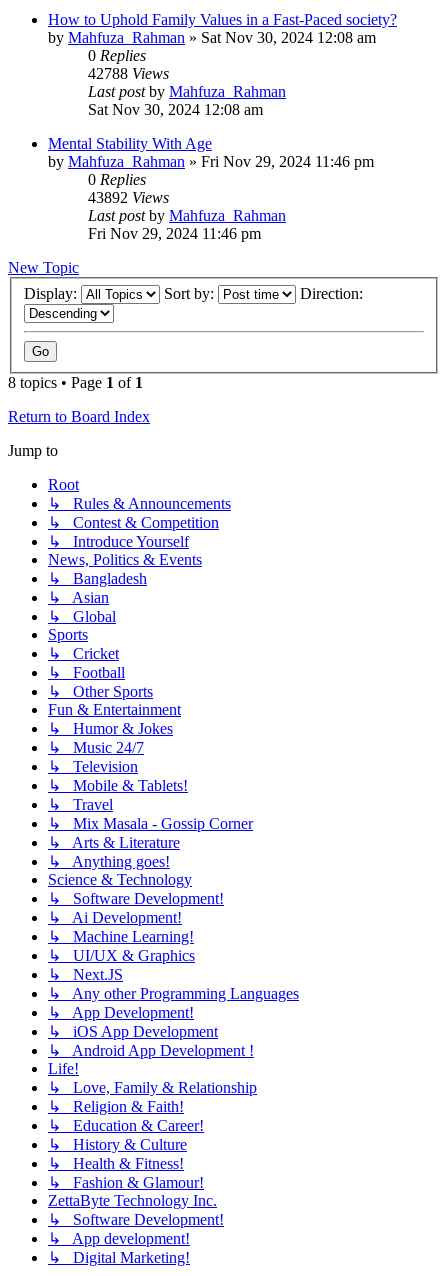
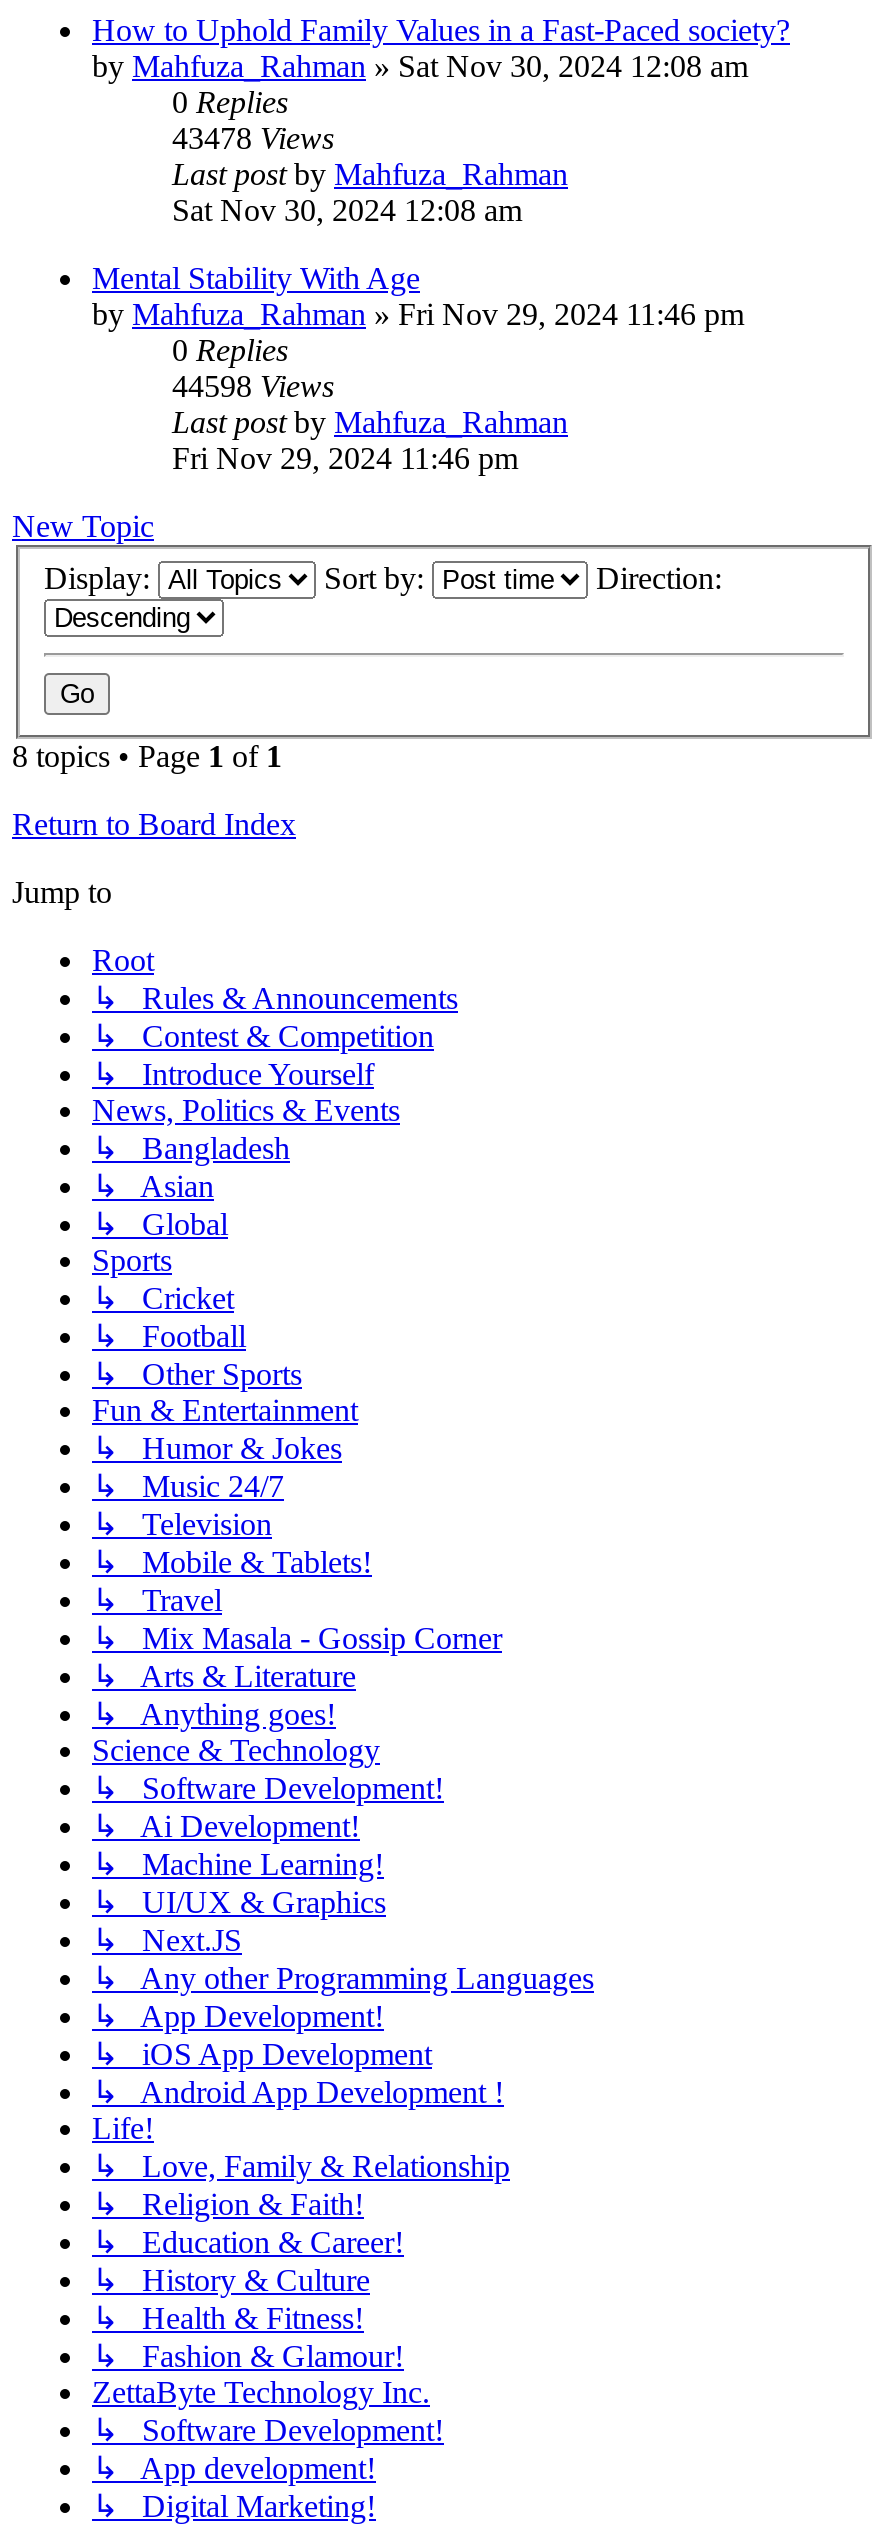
- 42788 Views
+ 43478 Views

- 43892 Views
+ 44598 Views
